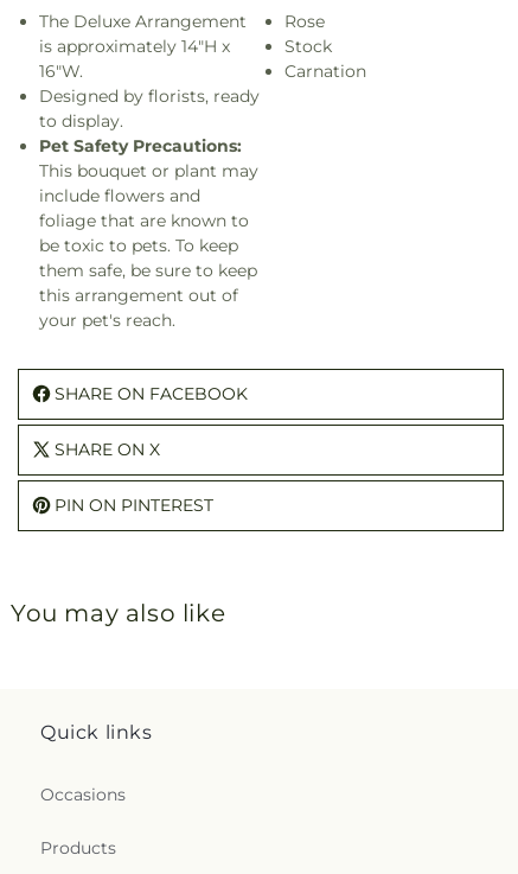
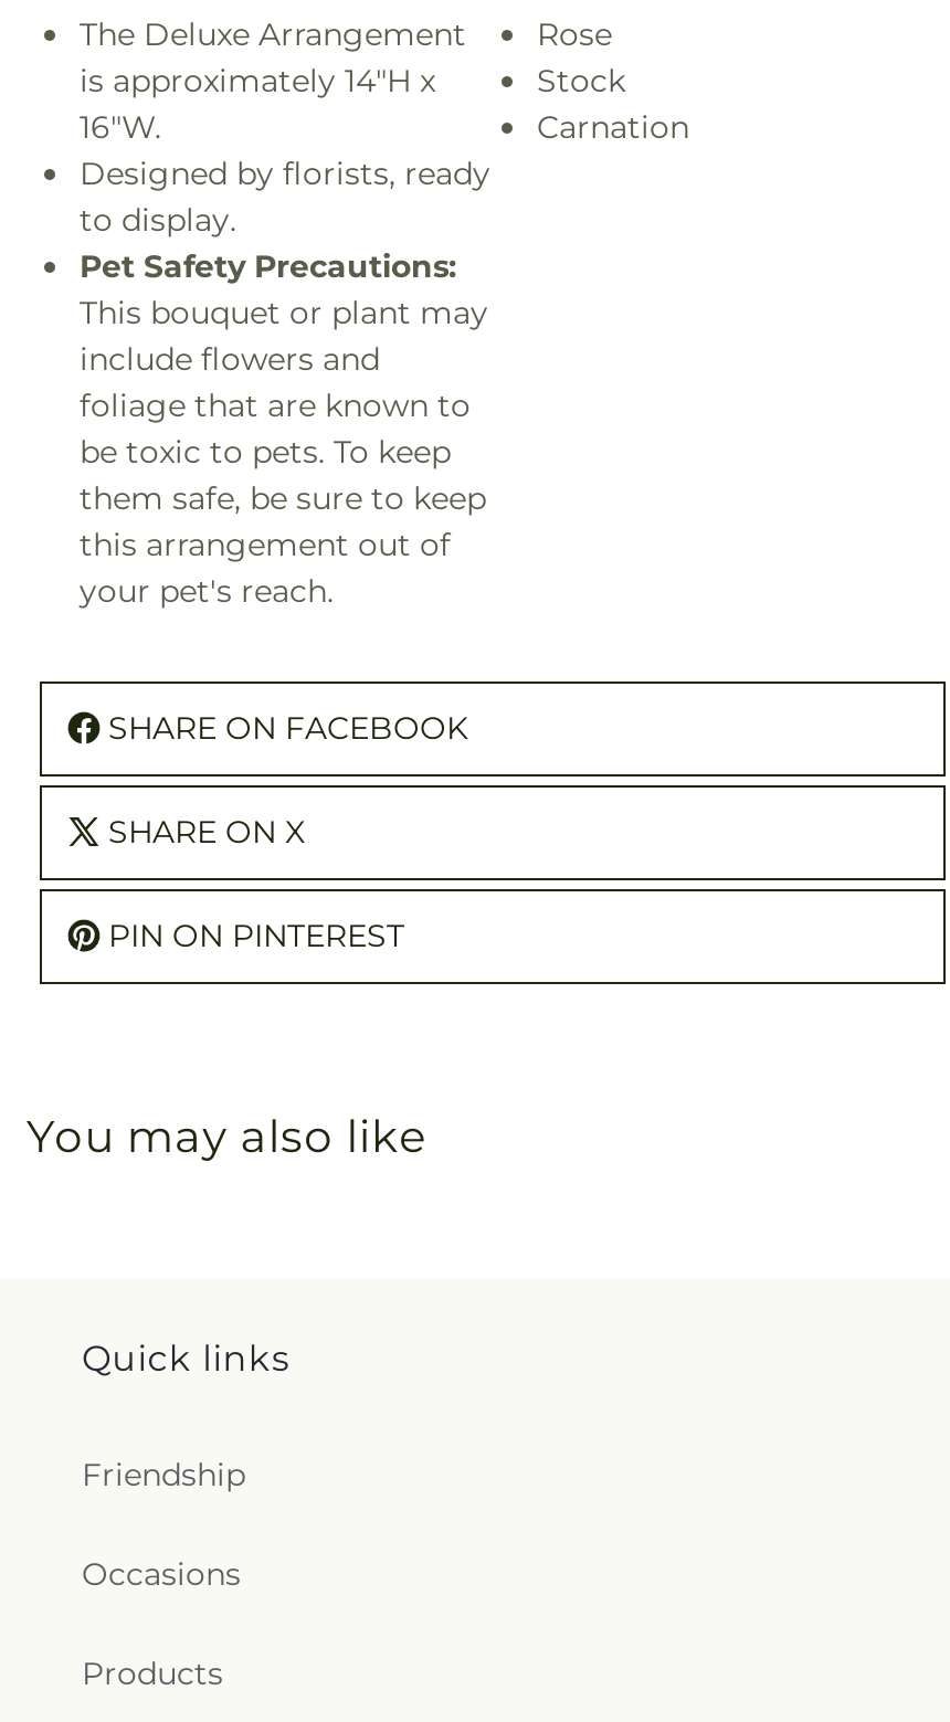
+ Friendship
